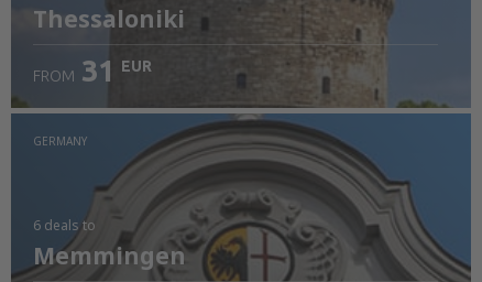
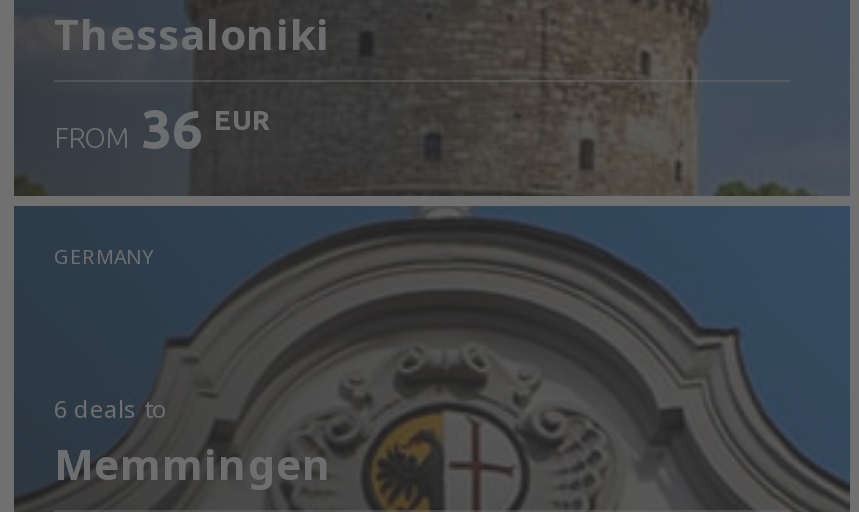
- FROM 31 EUR
+ FROM 36 EUR
